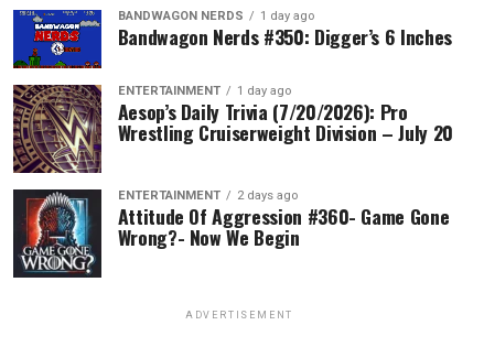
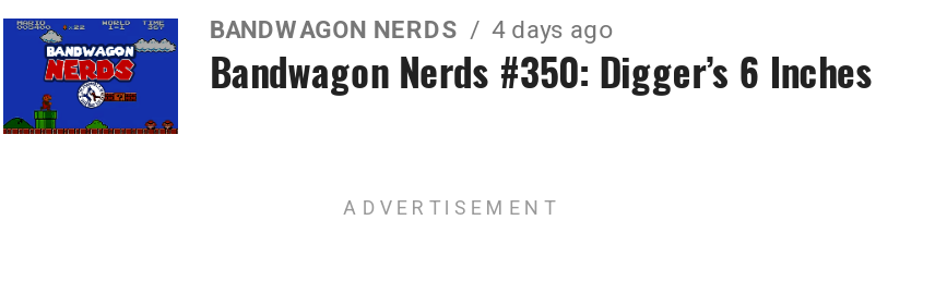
- BANDWAGON NERDS 1 day ago
+ BANDWAGON NERDS 4 days ago

- [image]
- ENTERTAINMENT
- 1 day ago
- Aesop’s Daily Trivia (7/20/2026): Pro
- Wrestling Cruiserweight Division – July 20
- ENTERTAINMENT
- 2 days ago
- Attitude Of Aggression #360- Game Gone
- Wrong?- Now We Begin

- [image]
